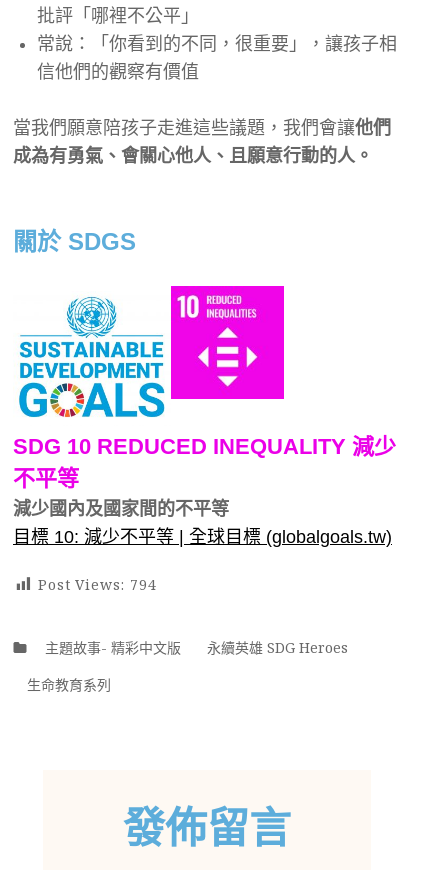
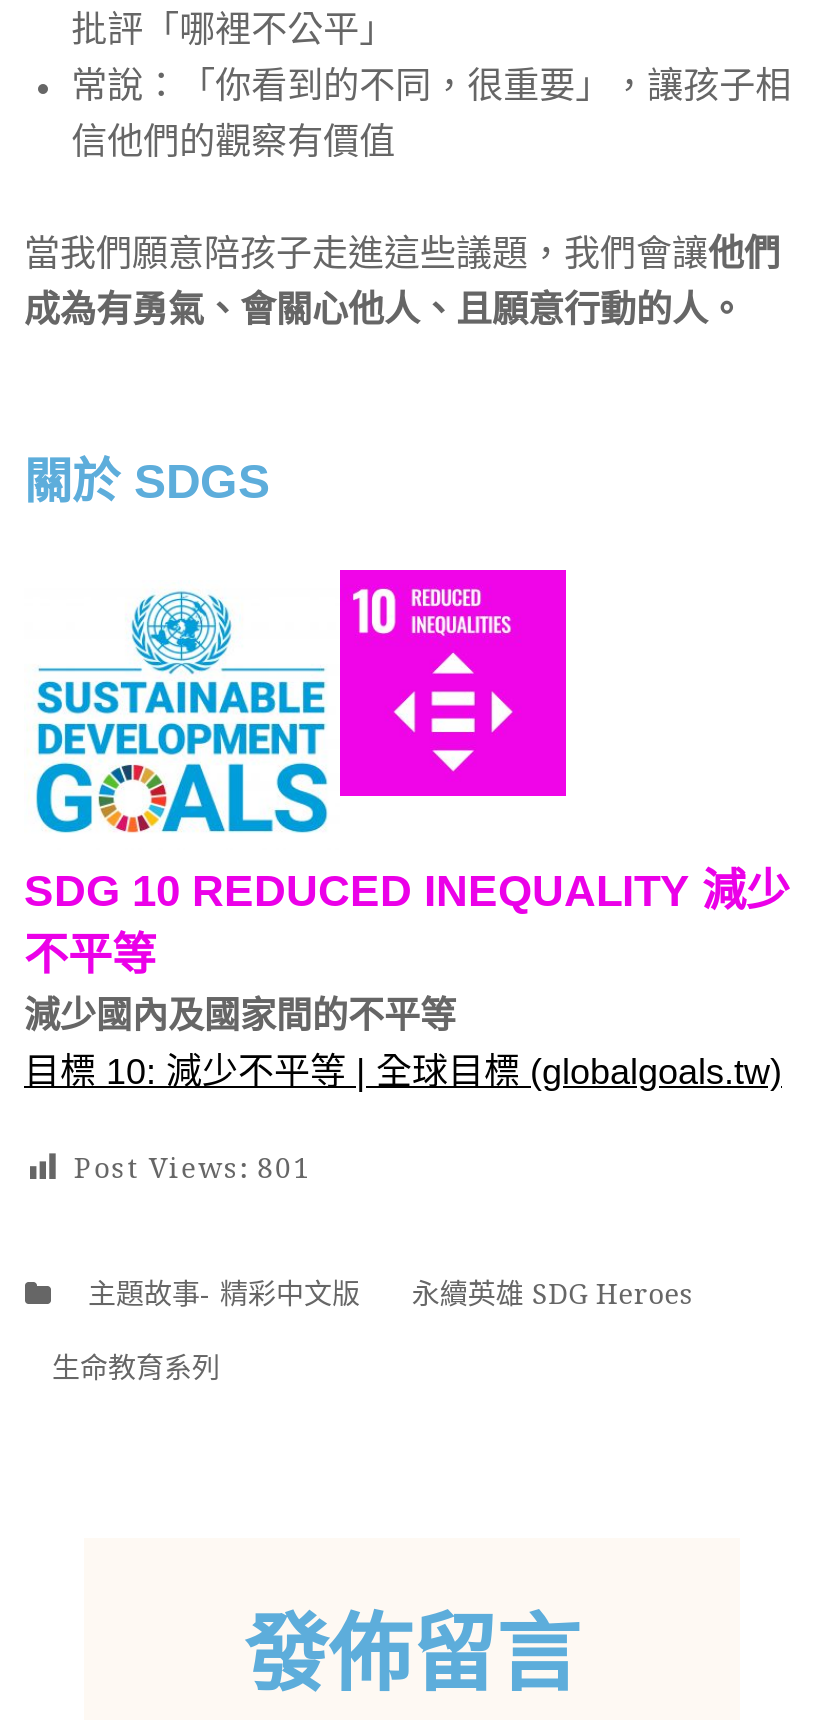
- Post Views: 794
+ Post Views: 801
